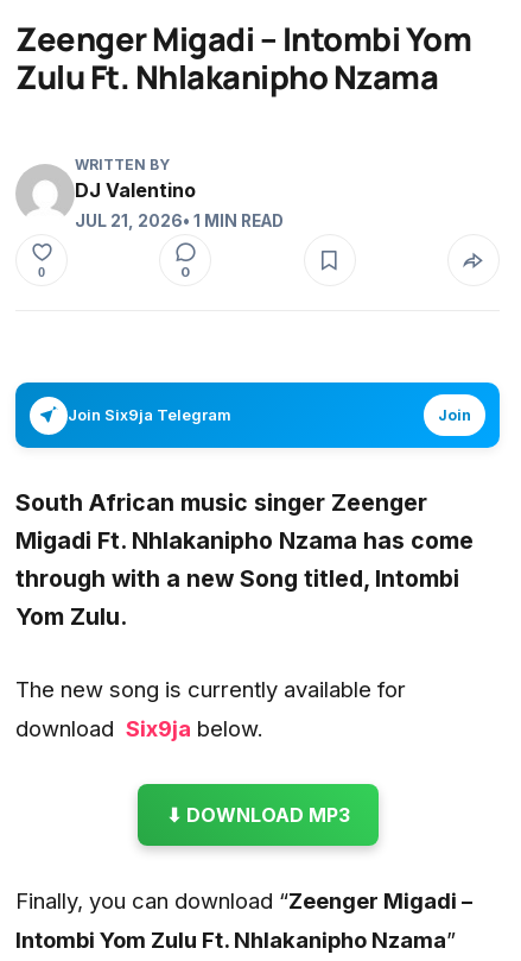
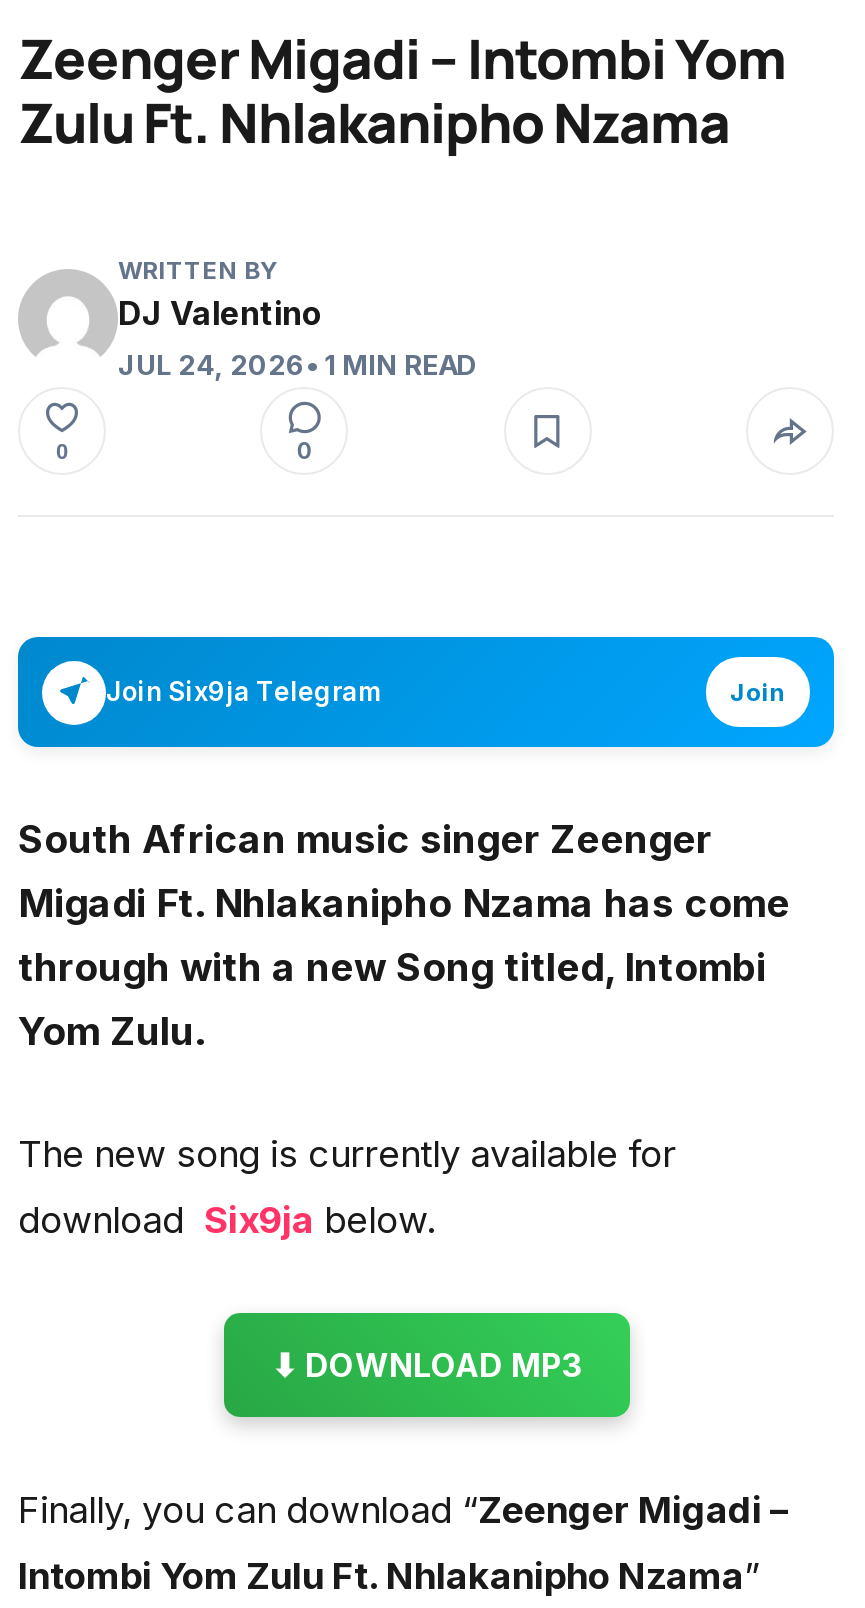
- JUL 21, 2026 • 1 MIN READ
+ JUL 24, 2026 • 1 MIN READ
